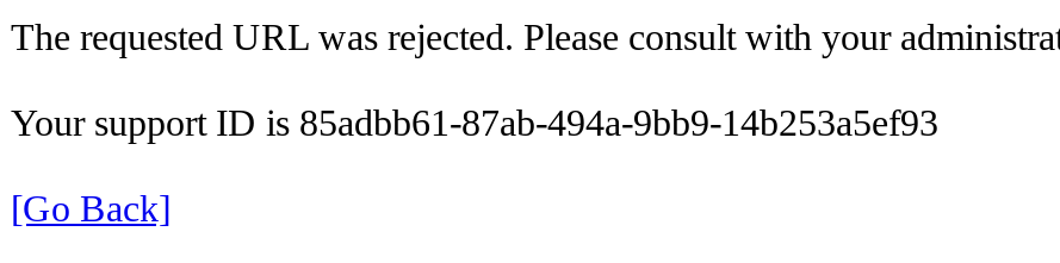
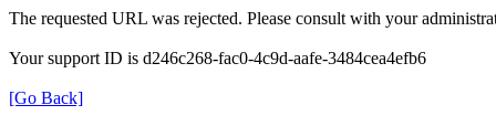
- Your support ID is 85adbb61-87ab-494a-9bb9-14b253a5ef93
+ Your support ID is d246c268-fac0-4c9d-aafe-3484cea4efb6
